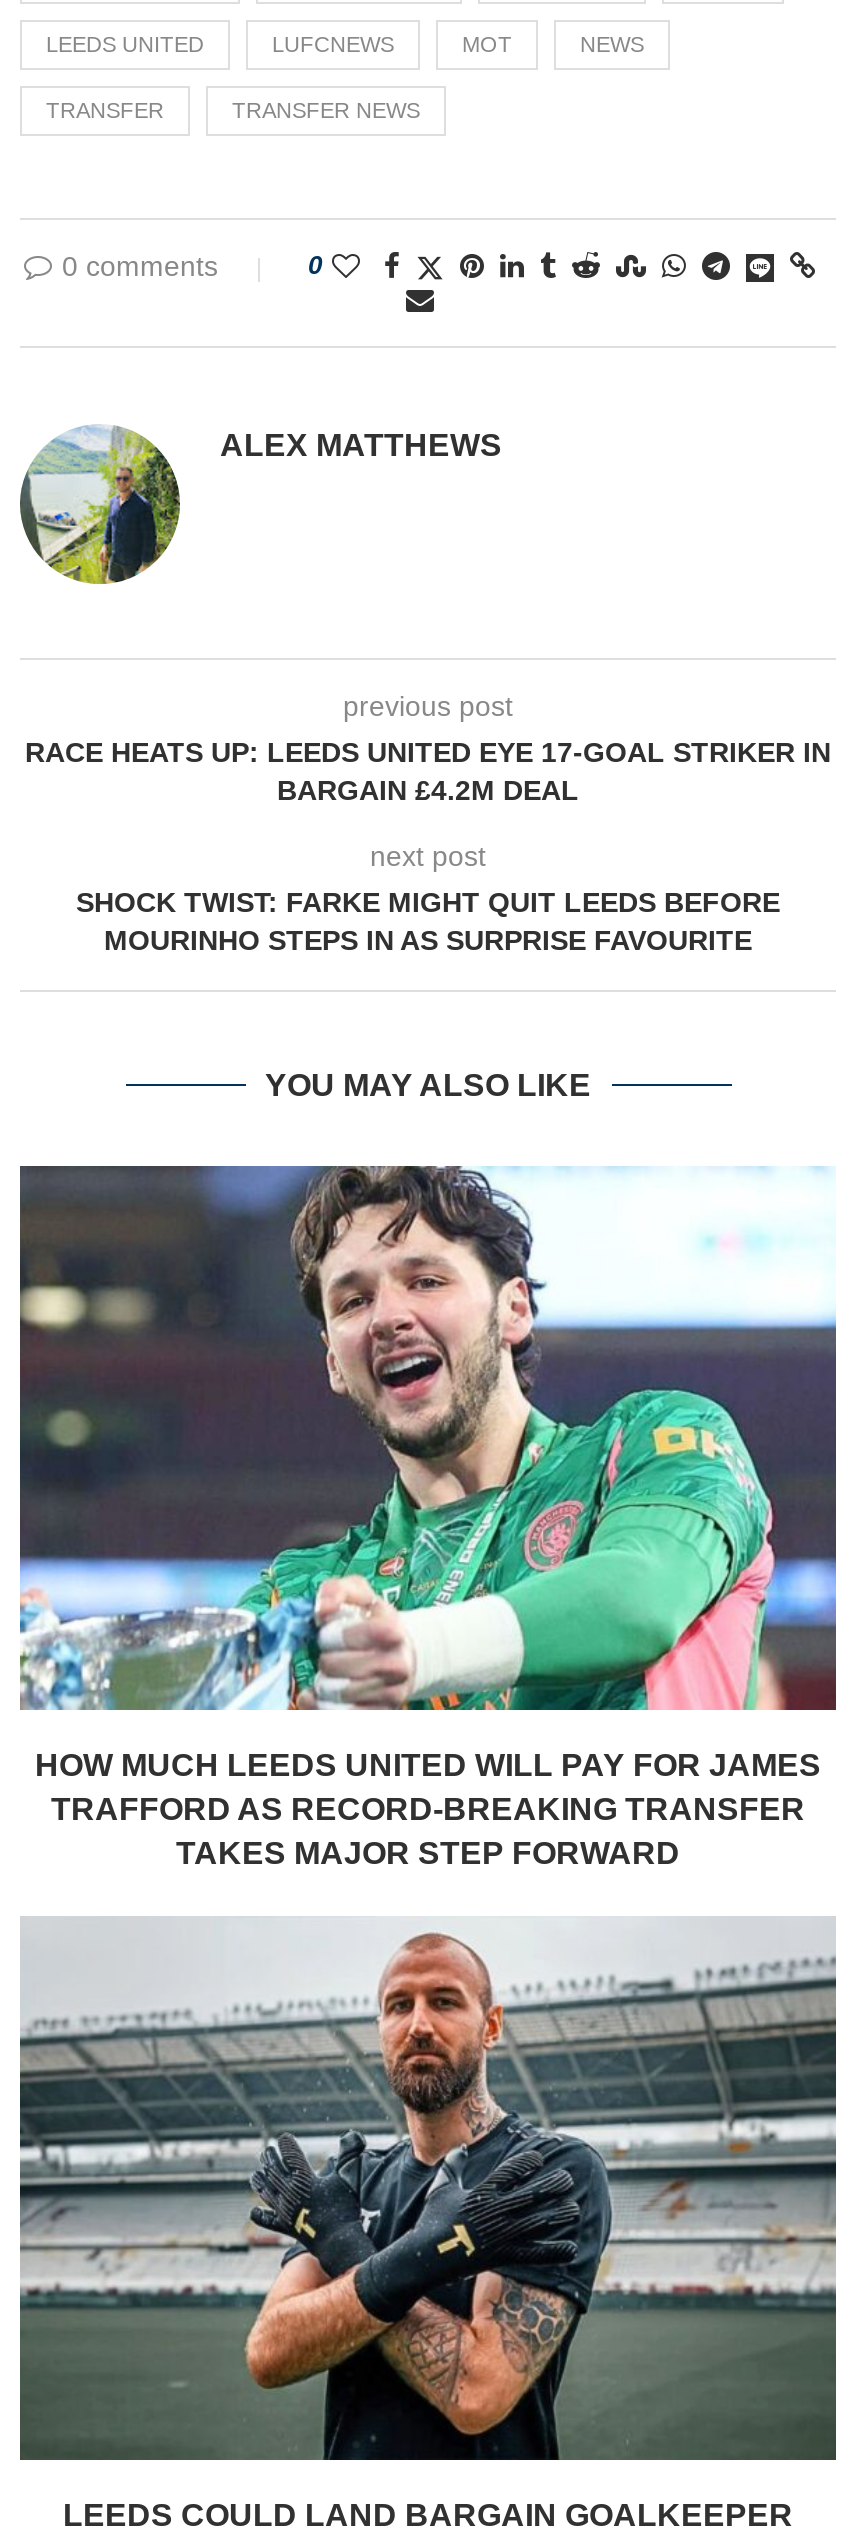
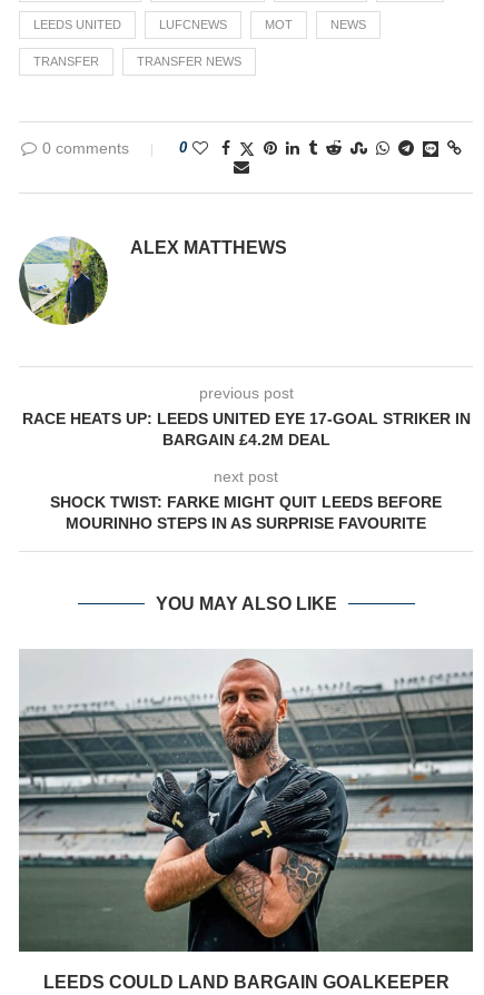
- [image]
- HOW MUCH LEEDS UNITED WILL PAY FOR JAMES
- TRAFFORD AS RECORD-BREAKING TRANSFER
- TAKES MAJOR STEP FORWARD
